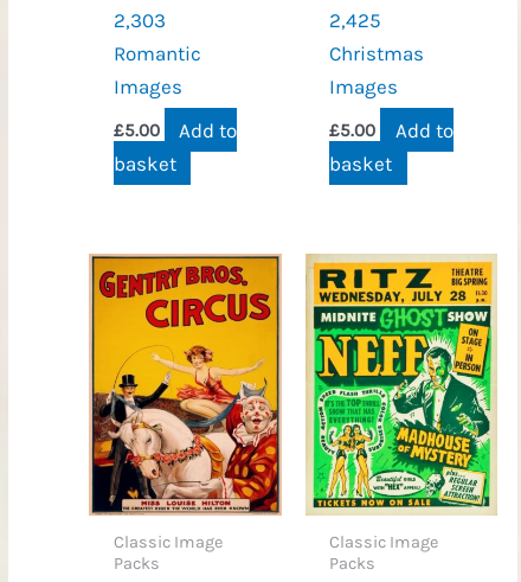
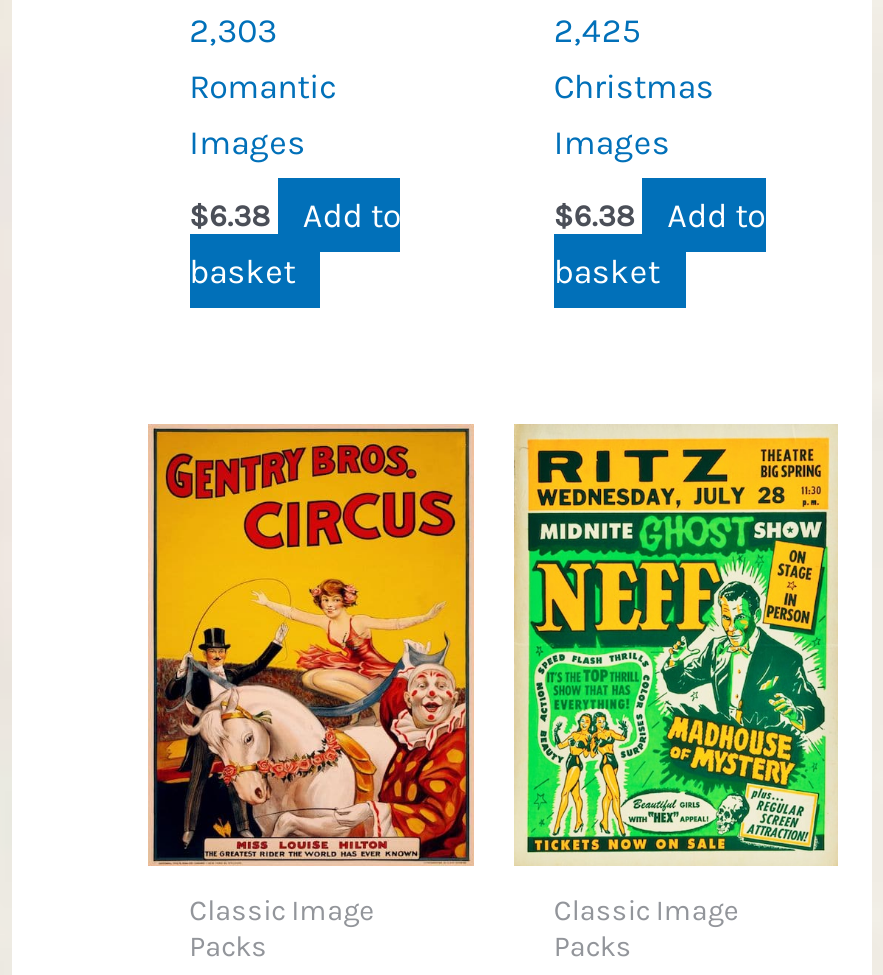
- £5.00 Add to
+ $6.38 Add to

- £5.00 Add to
+ $6.38 Add to
